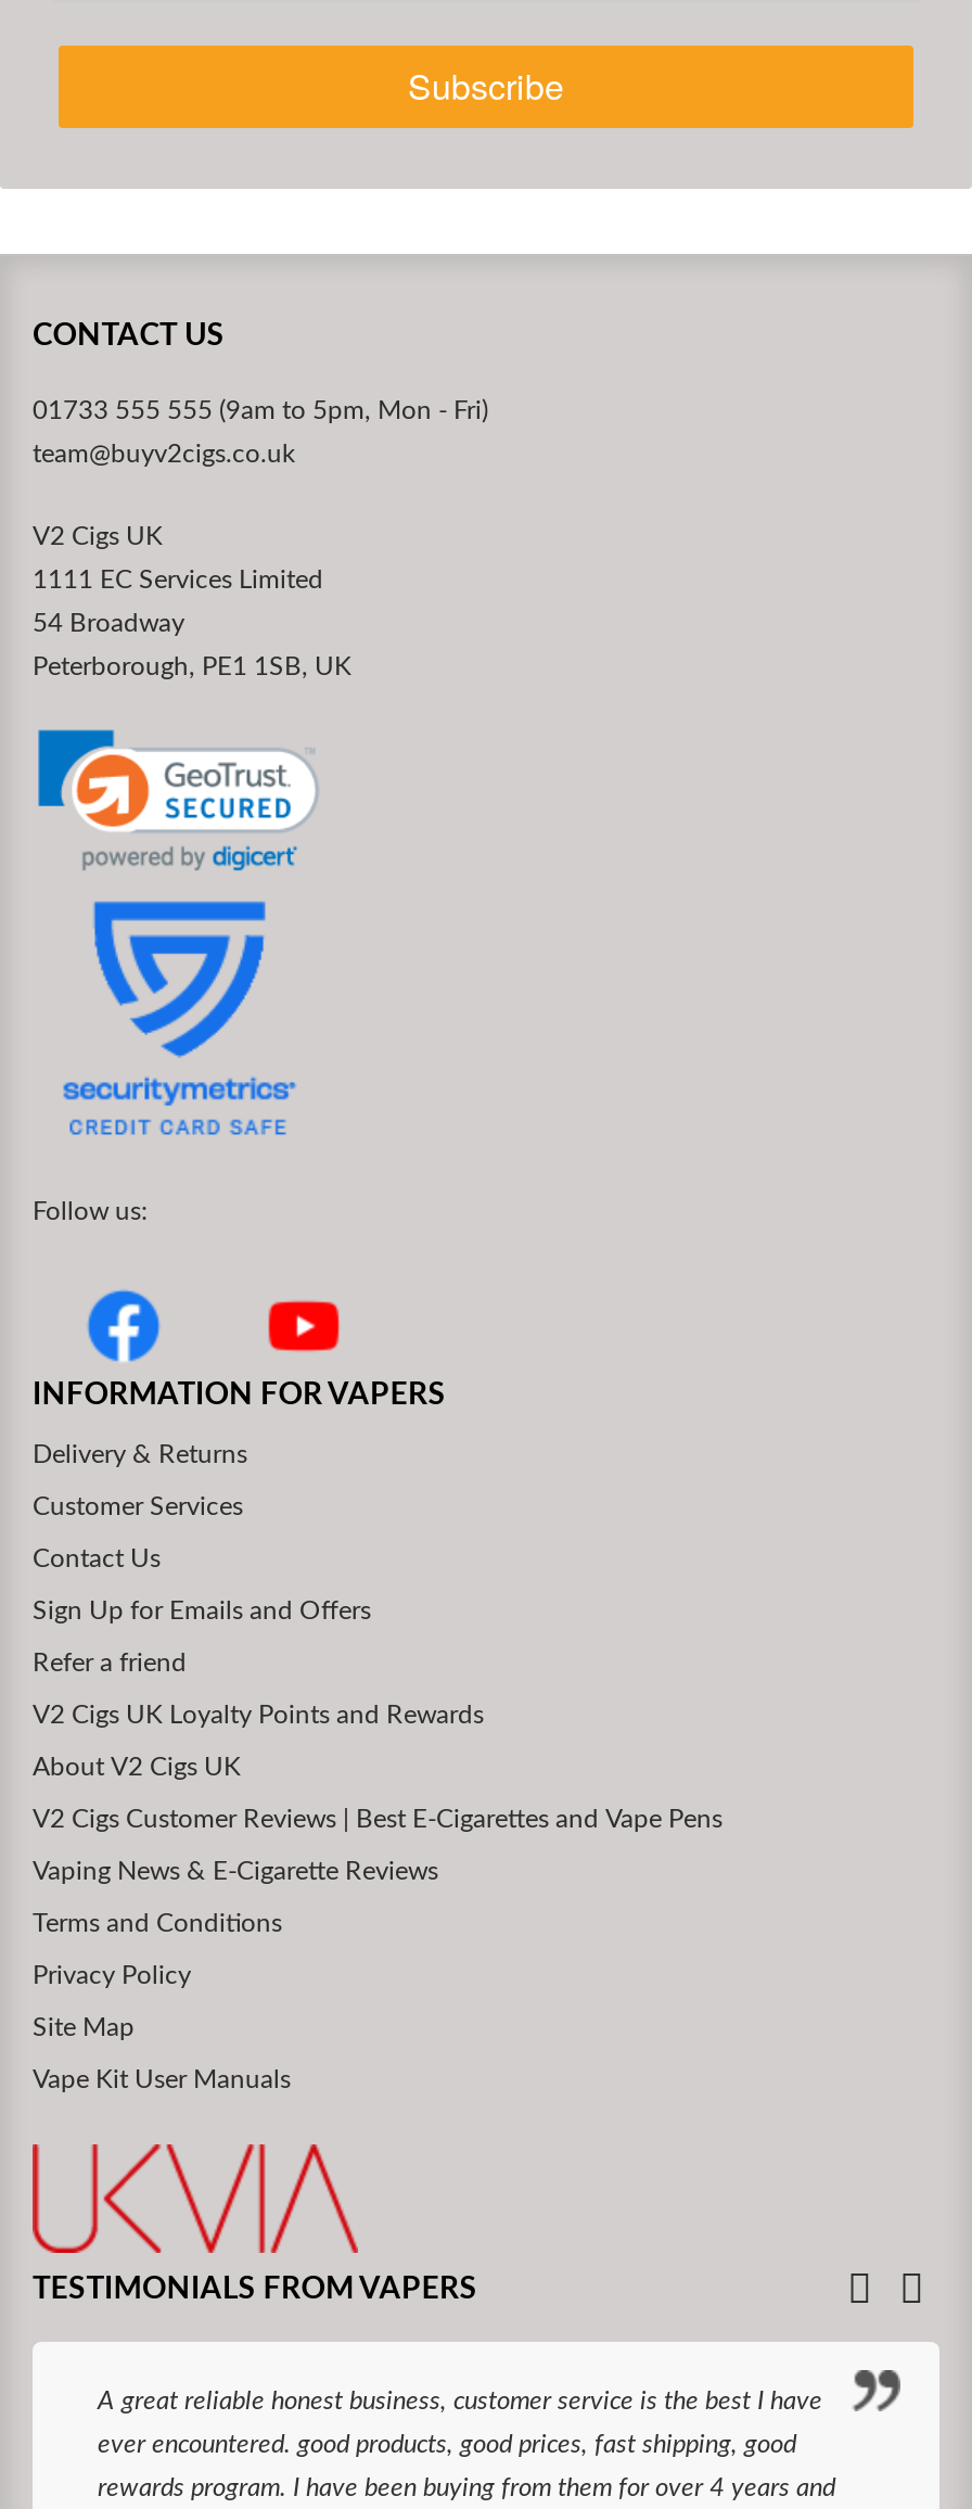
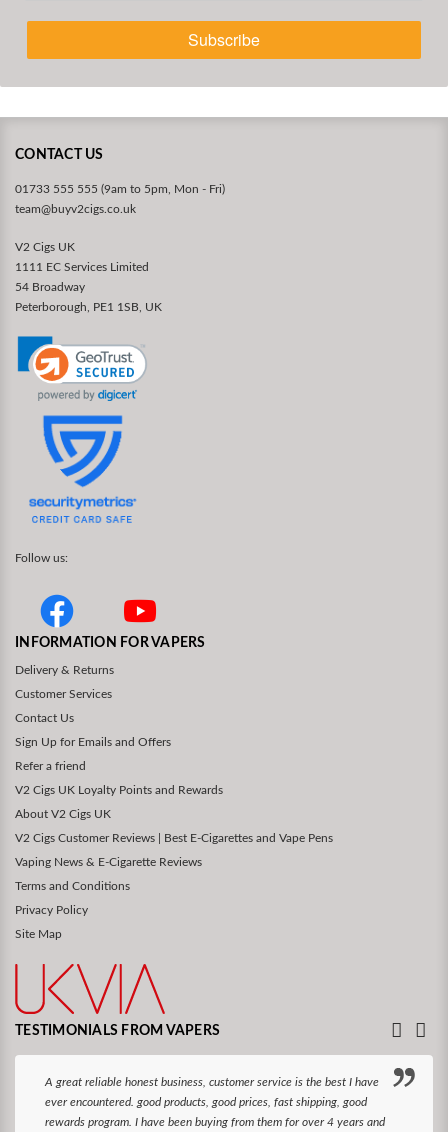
- Vape Kit User Manuals
